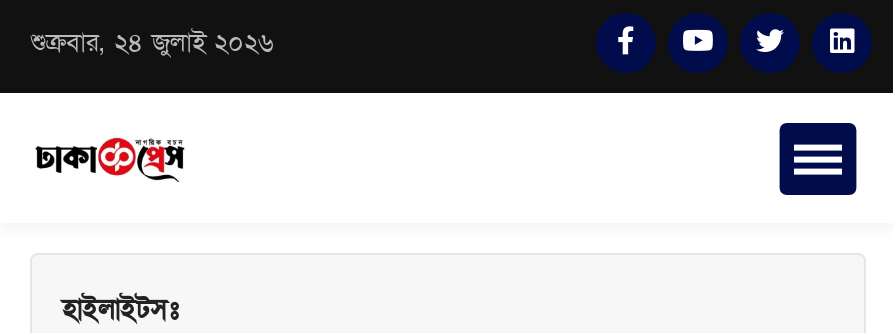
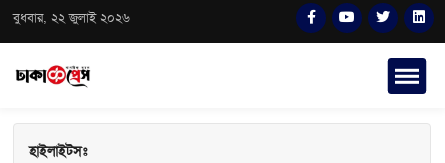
- শুক্রবার, ২৪ জুলাই ২০২৬
+ বুধবার, ২২ জুলাই ২০২৬
